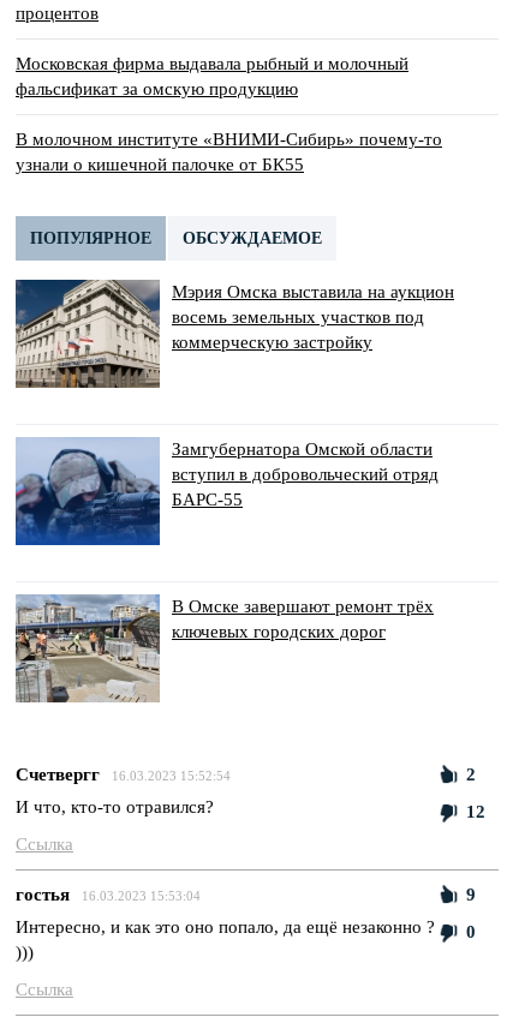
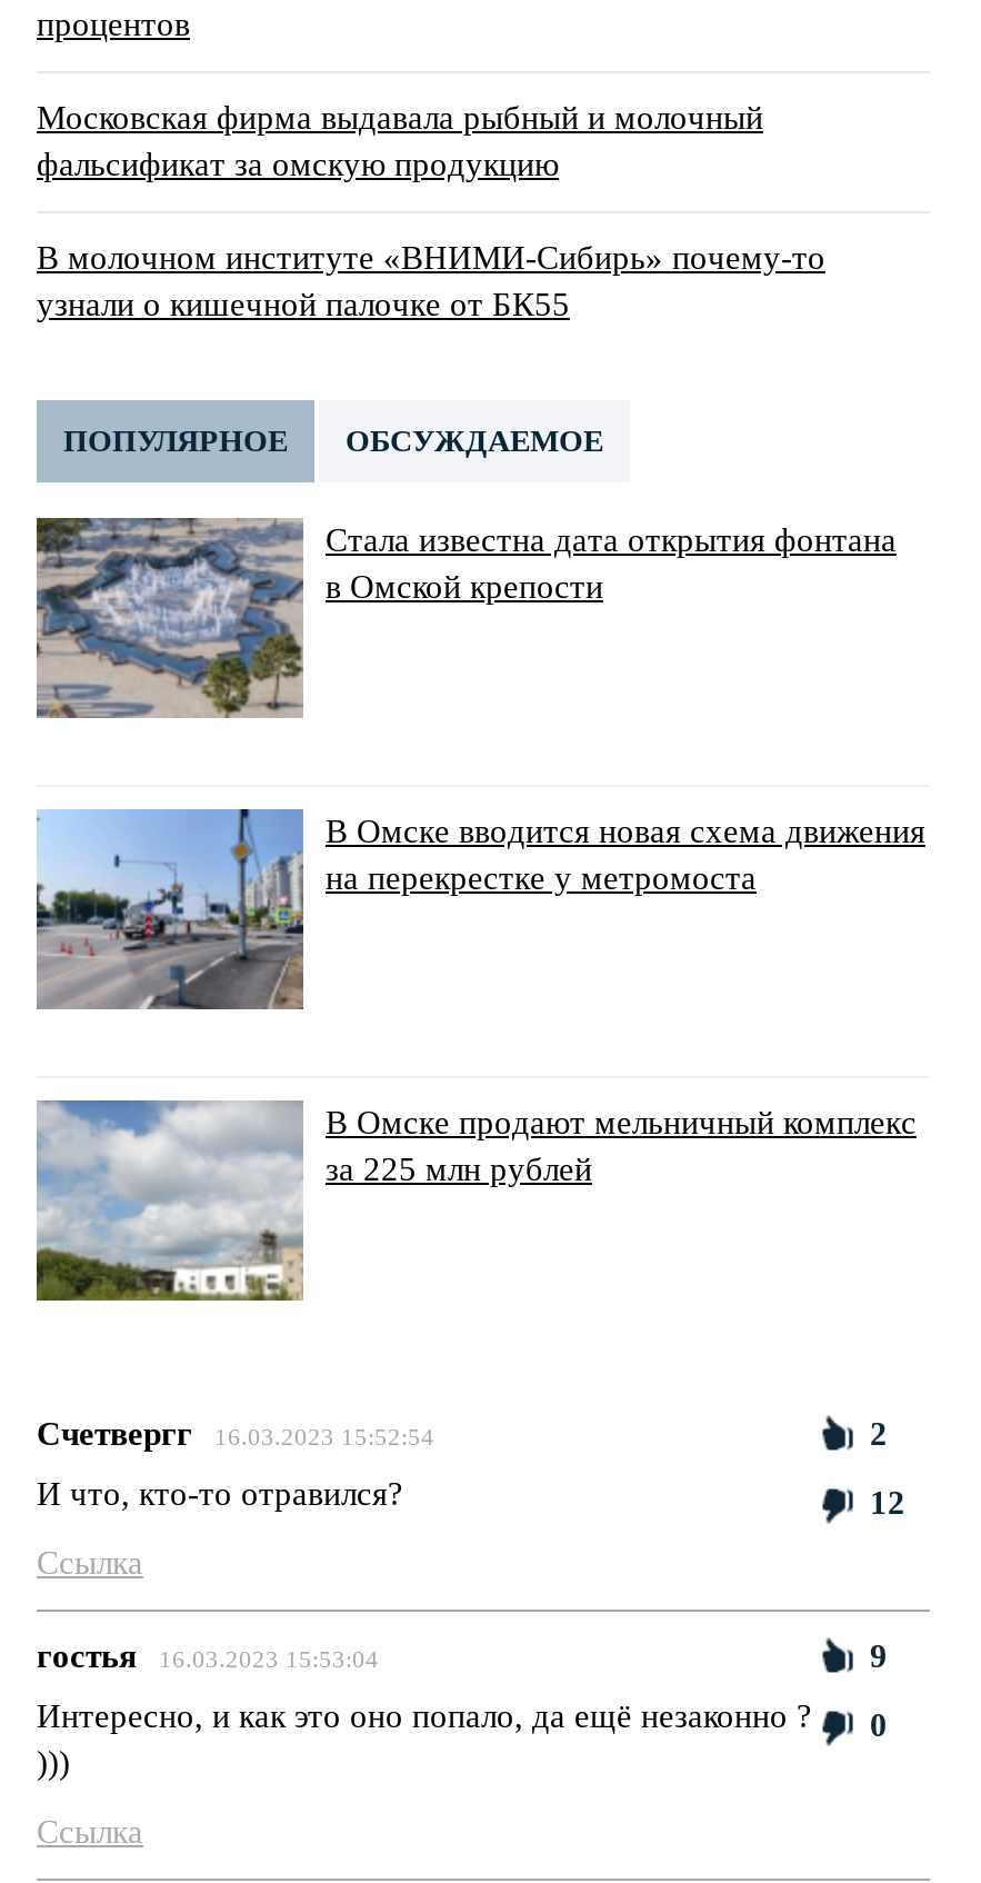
- [image]
- Мэрия Омска выставила на аукцион
- восемь земельных участков под
- коммерческую застройку
+ [image]
+ Стала известна дата открытия фонтана
+ в Омской крепости

- [image]
- Замгубернатора Омской области
- вступил в добровольческий отряд
- БАРС-55
+ [image]
+ В Омске вводится новая схема движения
+ на перекрестке у метромоста

- [image]
- В Омске завершают ремонт трёх
- ключевых городских дорог
+ [image]
+ В Омске продают мельничный комплекс
+ за 225 млн рублей
